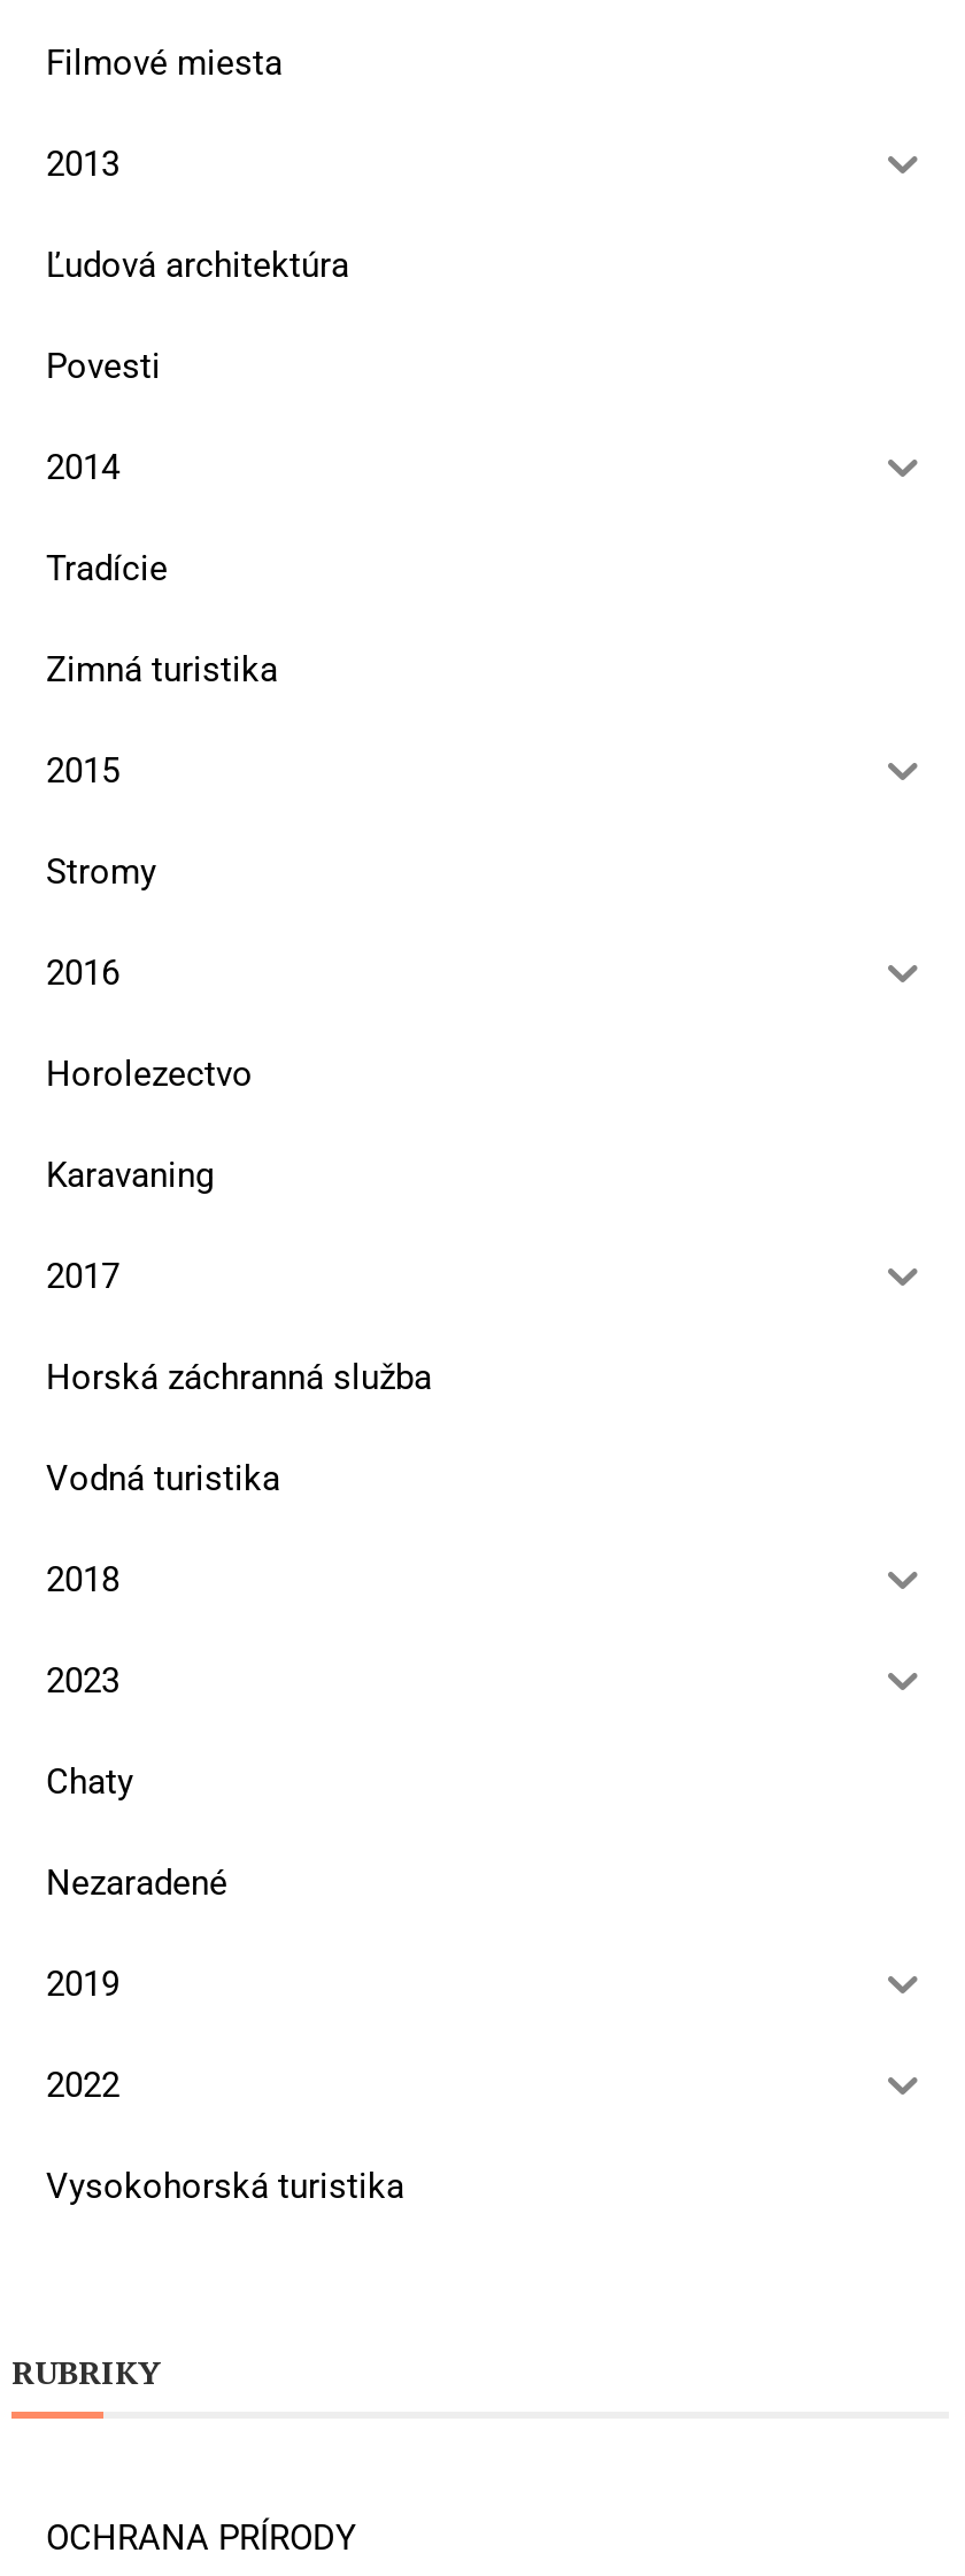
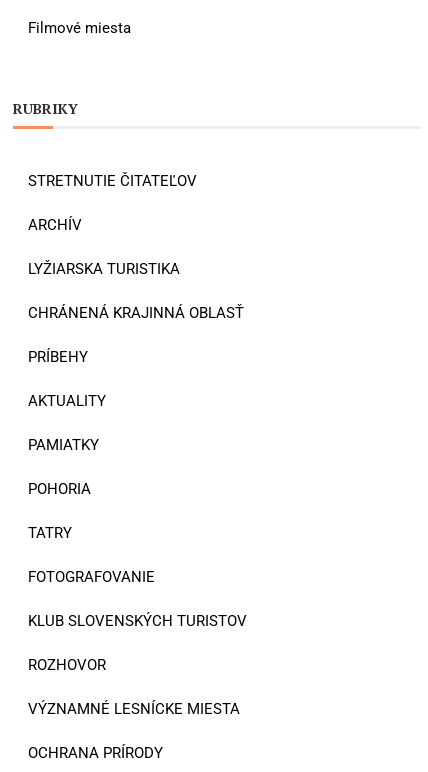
- 2013
- Ľudová architektúra
- Povesti
- 2014
- Tradície
- Zimná turistika
- 2015
- Stromy
- 2016
- Horolezectvo
- Karavaning
- 2017
- Horská záchranná služba
- Vodná turistika
- 2018
- 2023
- Chaty
- Nezaradené
- 2019
- 2022
- Vysokohorská turistika

moved up: RUBRIKY

+ STRETNUTIE ČITATEĽOV
+ ARCHÍV
+ LYŽIARSKA TURISTIKA
+ CHRÁNENÁ KRAJINNÁ OBLASŤ
+ PRÍBEHY
+ AKTUALITY
+ PAMIATKY
+ POHORIA
+ TATRY
+ FOTOGRAFOVANIE
+ KLUB SLOVENSKÝCH TURISTOV
+ ROZHOVOR
+ VÝZNAMNÉ LESNÍCKE MIESTA
